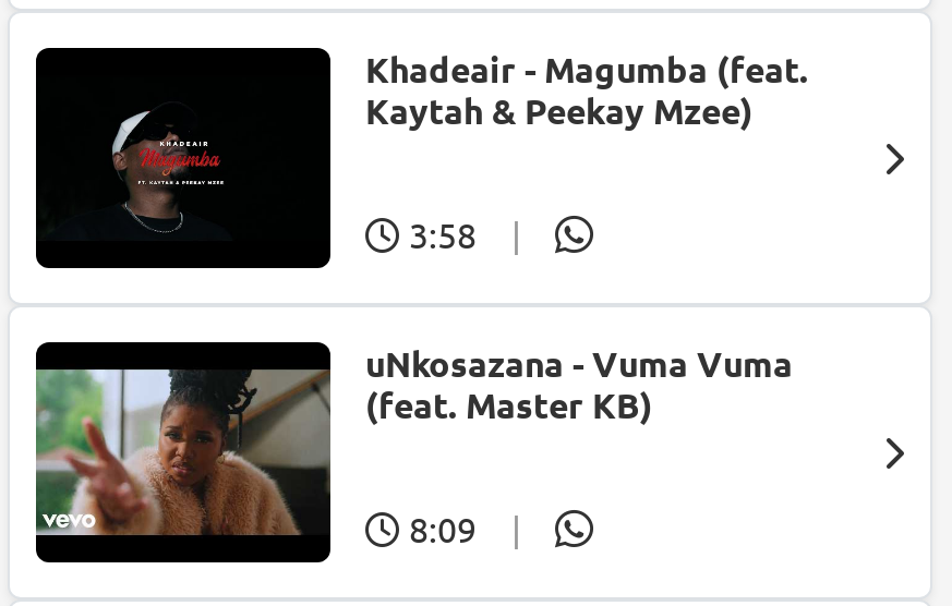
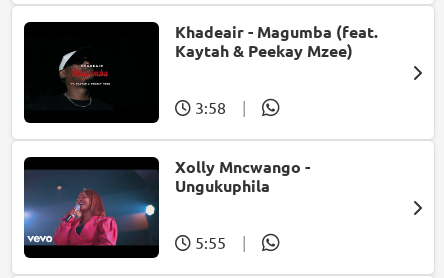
- [image]
- uNkosazana - Vuma Vuma
- (feat. Master KB)
+ [image]
+ Xolly Mncwango -
+ Ungukuphila

- 8:09
+ 5:55
